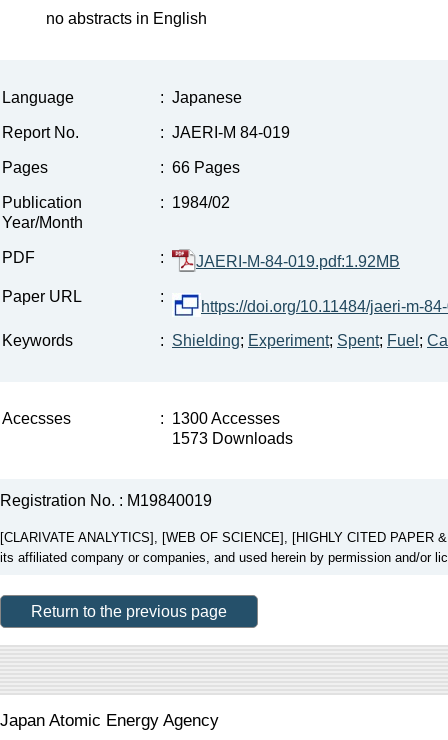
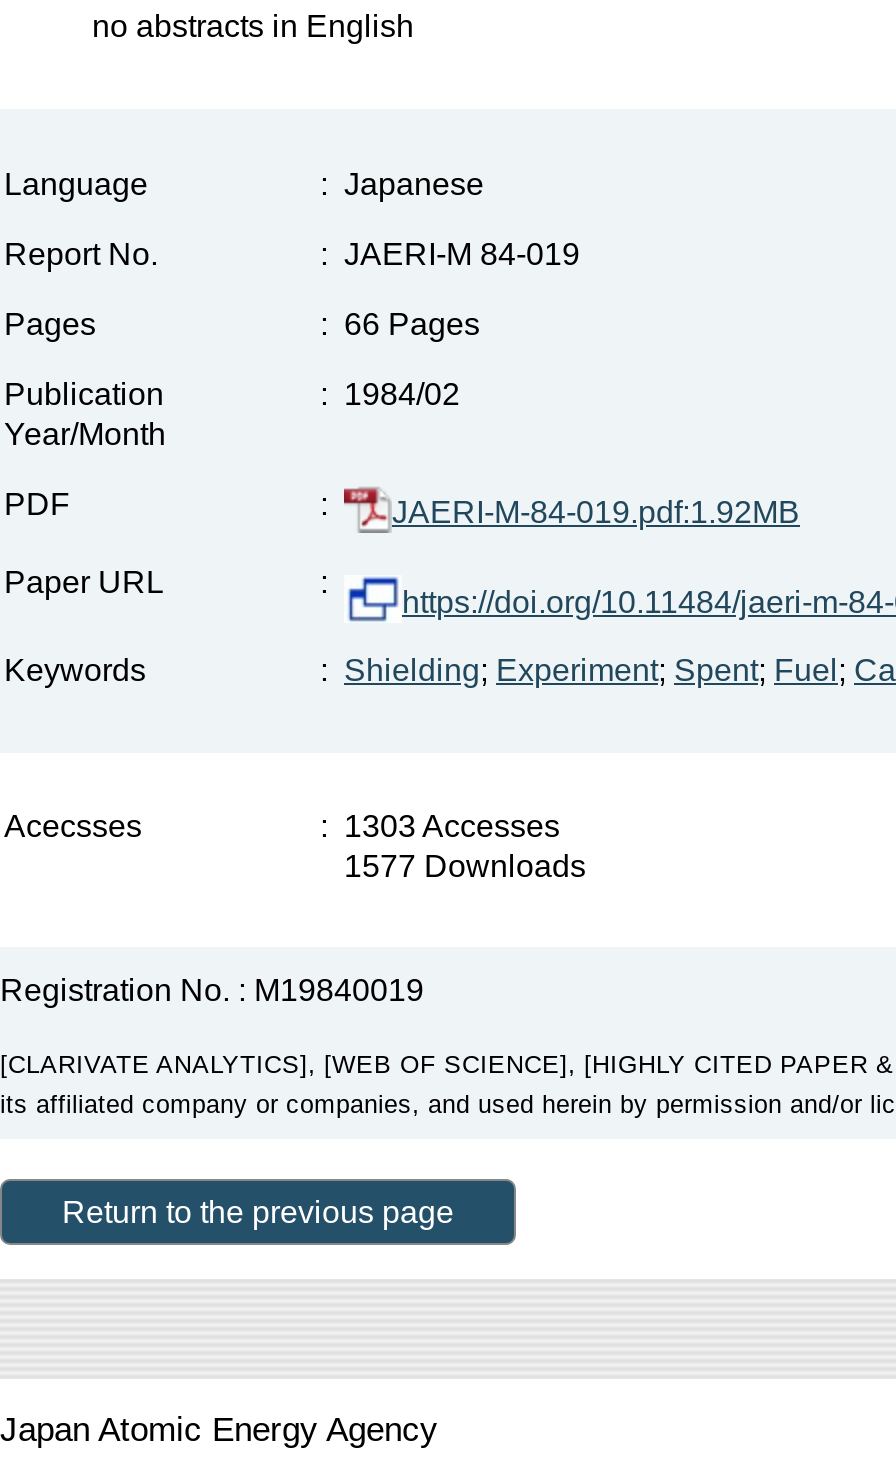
- : 1300 Accesses
+ : 1303 Accesses

- 1573 Downloads
+ 1577 Downloads
